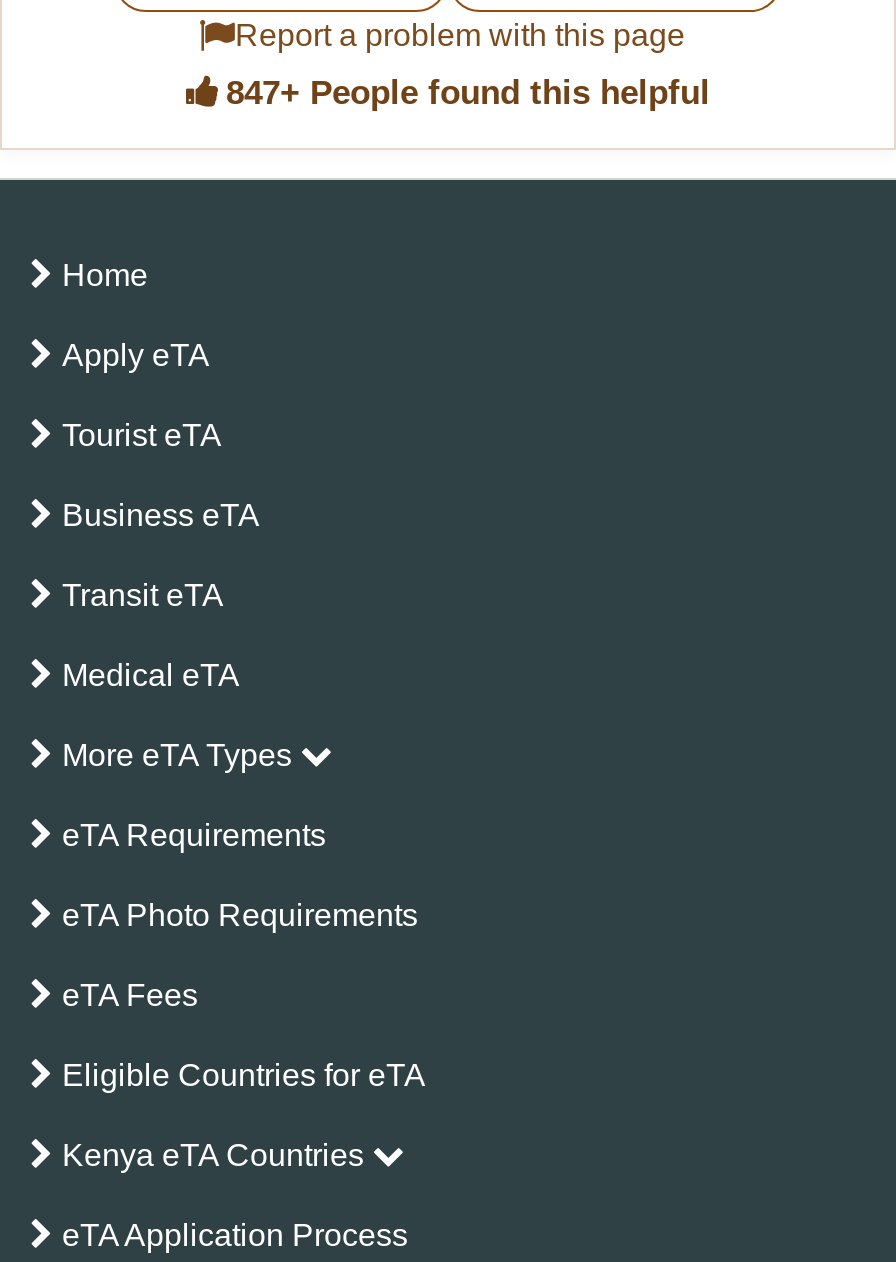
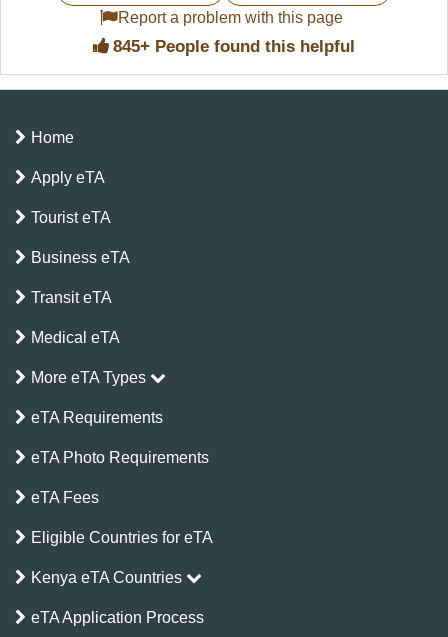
- 847+ People found this helpful
+ 845+ People found this helpful
